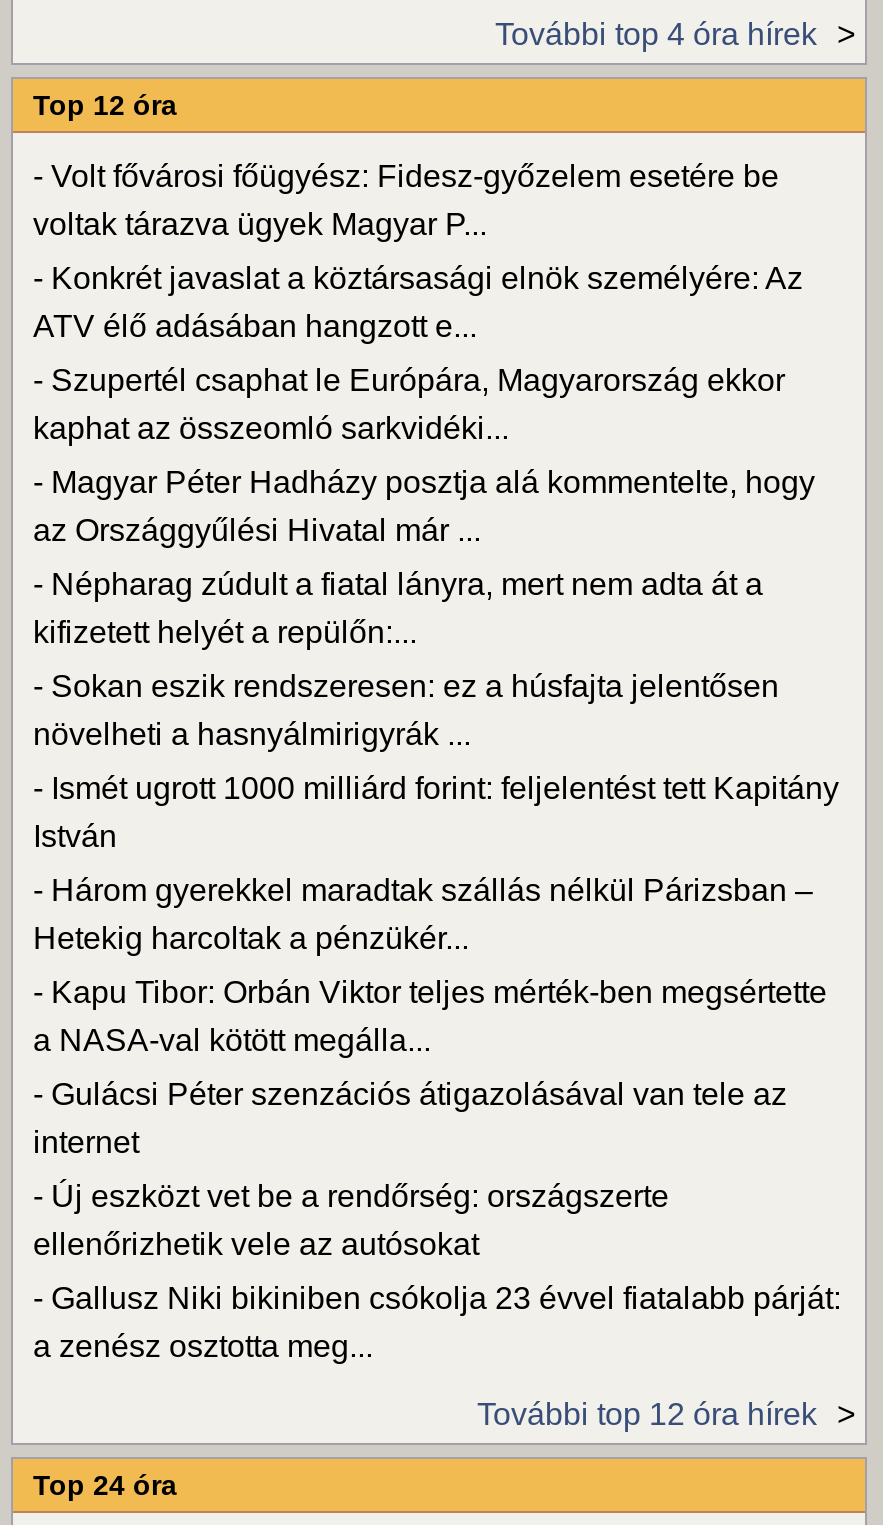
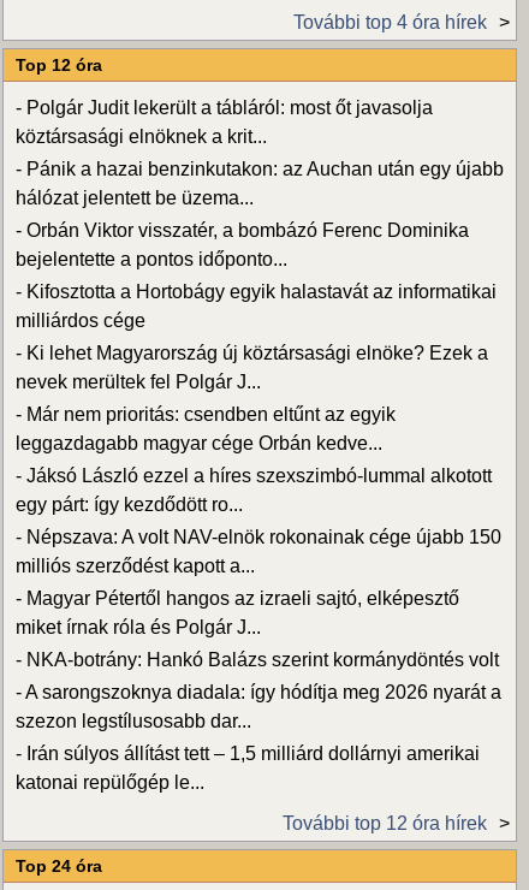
- - Volt fővárosi főügyész: Fidesz-győzelem esetére be
- voltak tárazva ügyek Magyar P...
+ - Polgár Judit lekerült a tábláról: most őt javasolja
+ köztársasági elnöknek a krit...

- - Konkrét javaslat a köztársasági elnök személyére: Az
- ATV élő adásában hangzott e...
+ - Pánik a hazai benzinkutakon: az Auchan után egy újabb
+ hálózat jelentett be üzema...

- - Szupertél csaphat le Európára, Magyarország ekkor
- kaphat az összeomló sarkvidéki...
+ - Orbán Viktor visszatér, a bombázó Ferenc Dominika
+ bejelentette a pontos időponto...

- - Magyar Péter Hadházy posztja alá kommentelte, hogy
- az Országgyűlési Hivatal már ...
+ - Kifosztotta a Hortobágy egyik halastavát az informatikai
+ milliárdos cége

- - Népharag zúdult a fiatal lányra, mert nem adta át a
- kifizetett helyét a repülőn:...
+ - Ki lehet Magyarország új köztársasági elnöke? Ezek a
+ nevek merültek fel Polgár J...

- - Sokan eszik rendszeresen: ez a húsfajta jelentősen
- növelheti a hasnyálmirigyrák ...
+ - Már nem prioritás: csendben eltűnt az egyik
+ leggazdagabb magyar cége Orbán kedve...

- - Ismét ugrott 1000 milliárd forint: feljelentést tett Kapitány
- István
+ - Jáksó László ezzel a híres szexszimbó-lummal alkotott
+ egy párt: így kezdődött ro...

- - Három gyerekkel maradtak szállás nélkül Párizsban –
- Hetekig harcoltak a pénzükér...
+ - Népszava: A volt NAV-elnök rokonainak cége újabb 150
+ milliós szerződést kapott a...

- - Kapu Tibor: Orbán Viktor teljes mérték-ben megsértette
- a NASA-val kötött megálla...
+ - Magyar Pétertől hangos az izraeli sajtó, elképesztő
+ miket írnak róla és Polgár J...

- - Gulácsi Péter szenzációs átigazolásával van tele az
- internet
+ - NKA-botrány: Hankó Balázs szerint kormánydöntés volt

- - Új eszközt vet be a rendőrség: országszerte
- ellenőrizhetik vele az autósokat
+ - A sarongszoknya diadala: így hódítja meg 2026 nyarát a
+ szezon legstílusosabb dar...

- - Gallusz Niki bikiniben csókolja 23 évvel fiatalabb párját:
- a zenész osztotta meg...
+ - Irán súlyos állítást tett – 1,5 milliárd dollárnyi amerikai
+ katonai repülőgép le...
